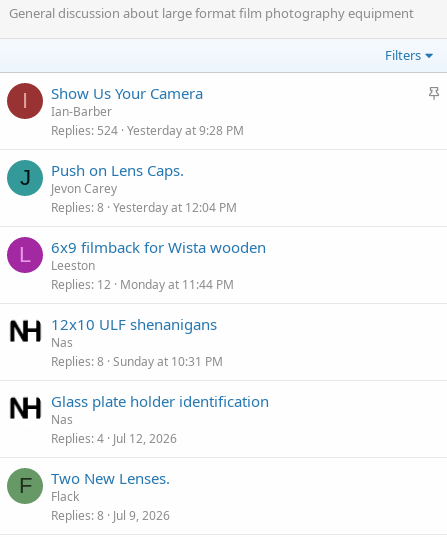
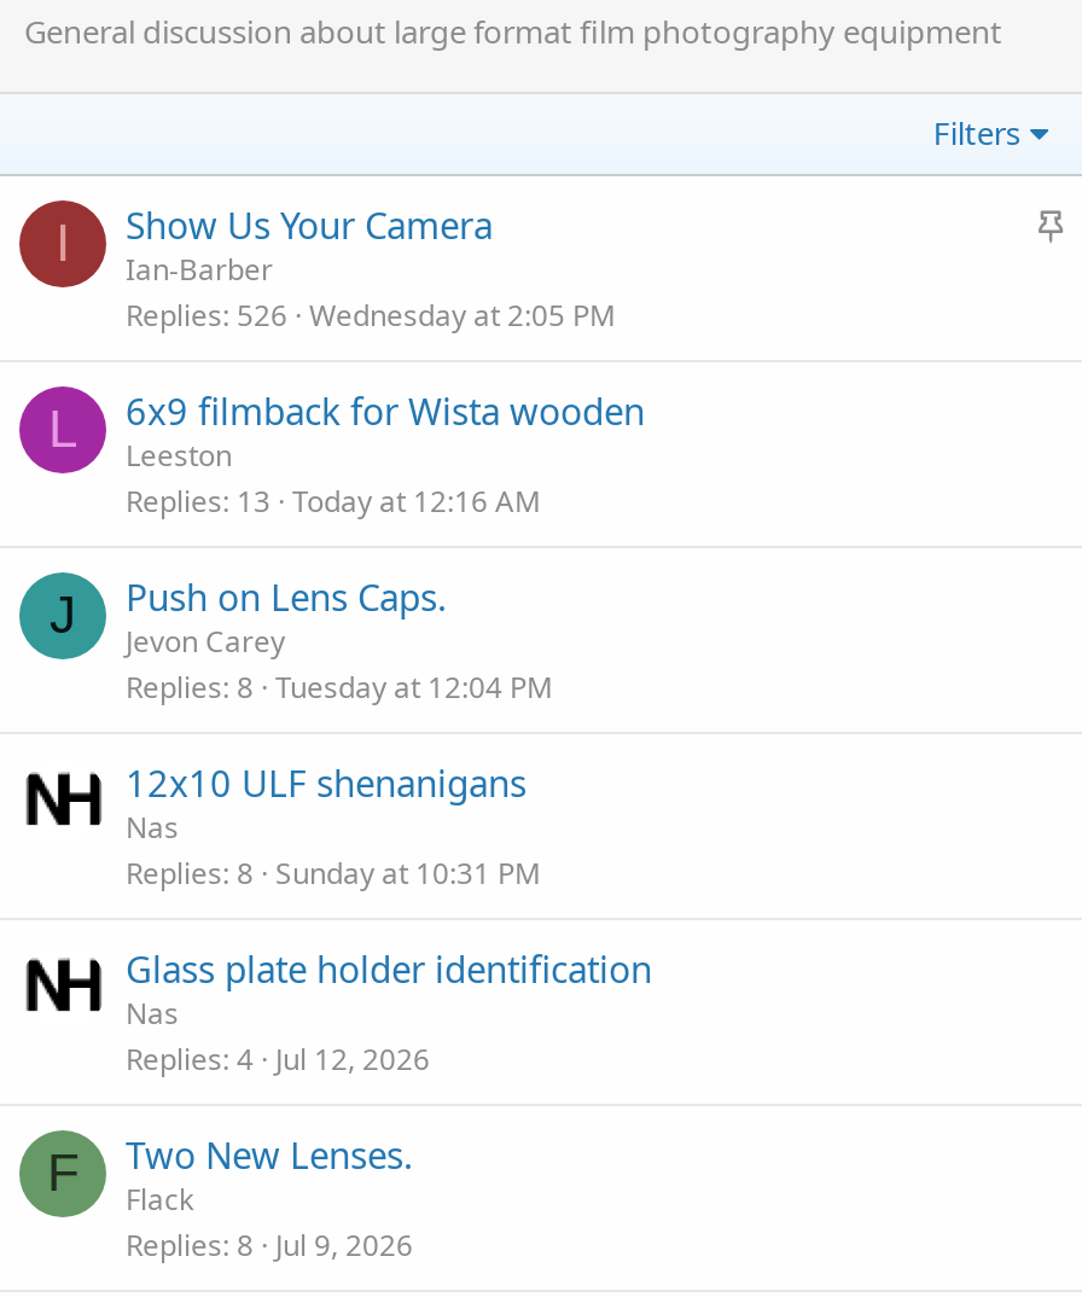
- Replies 524 Yesterday at 9:28 PM
+ Replies 526 Wednesday at 2:05 PM
+ Replies 13 Today at 12:16 AM

moved down: J | Push on Lens Caps. | Jevon Carey

- Replies 8 Yesterday at 12:04 PM
- Replies 12 Monday at 11:44 PM
+ Replies 8 Tuesday at 12:04 PM

moved up: L | 6x9 filmback for Wista wooden | Leeston
